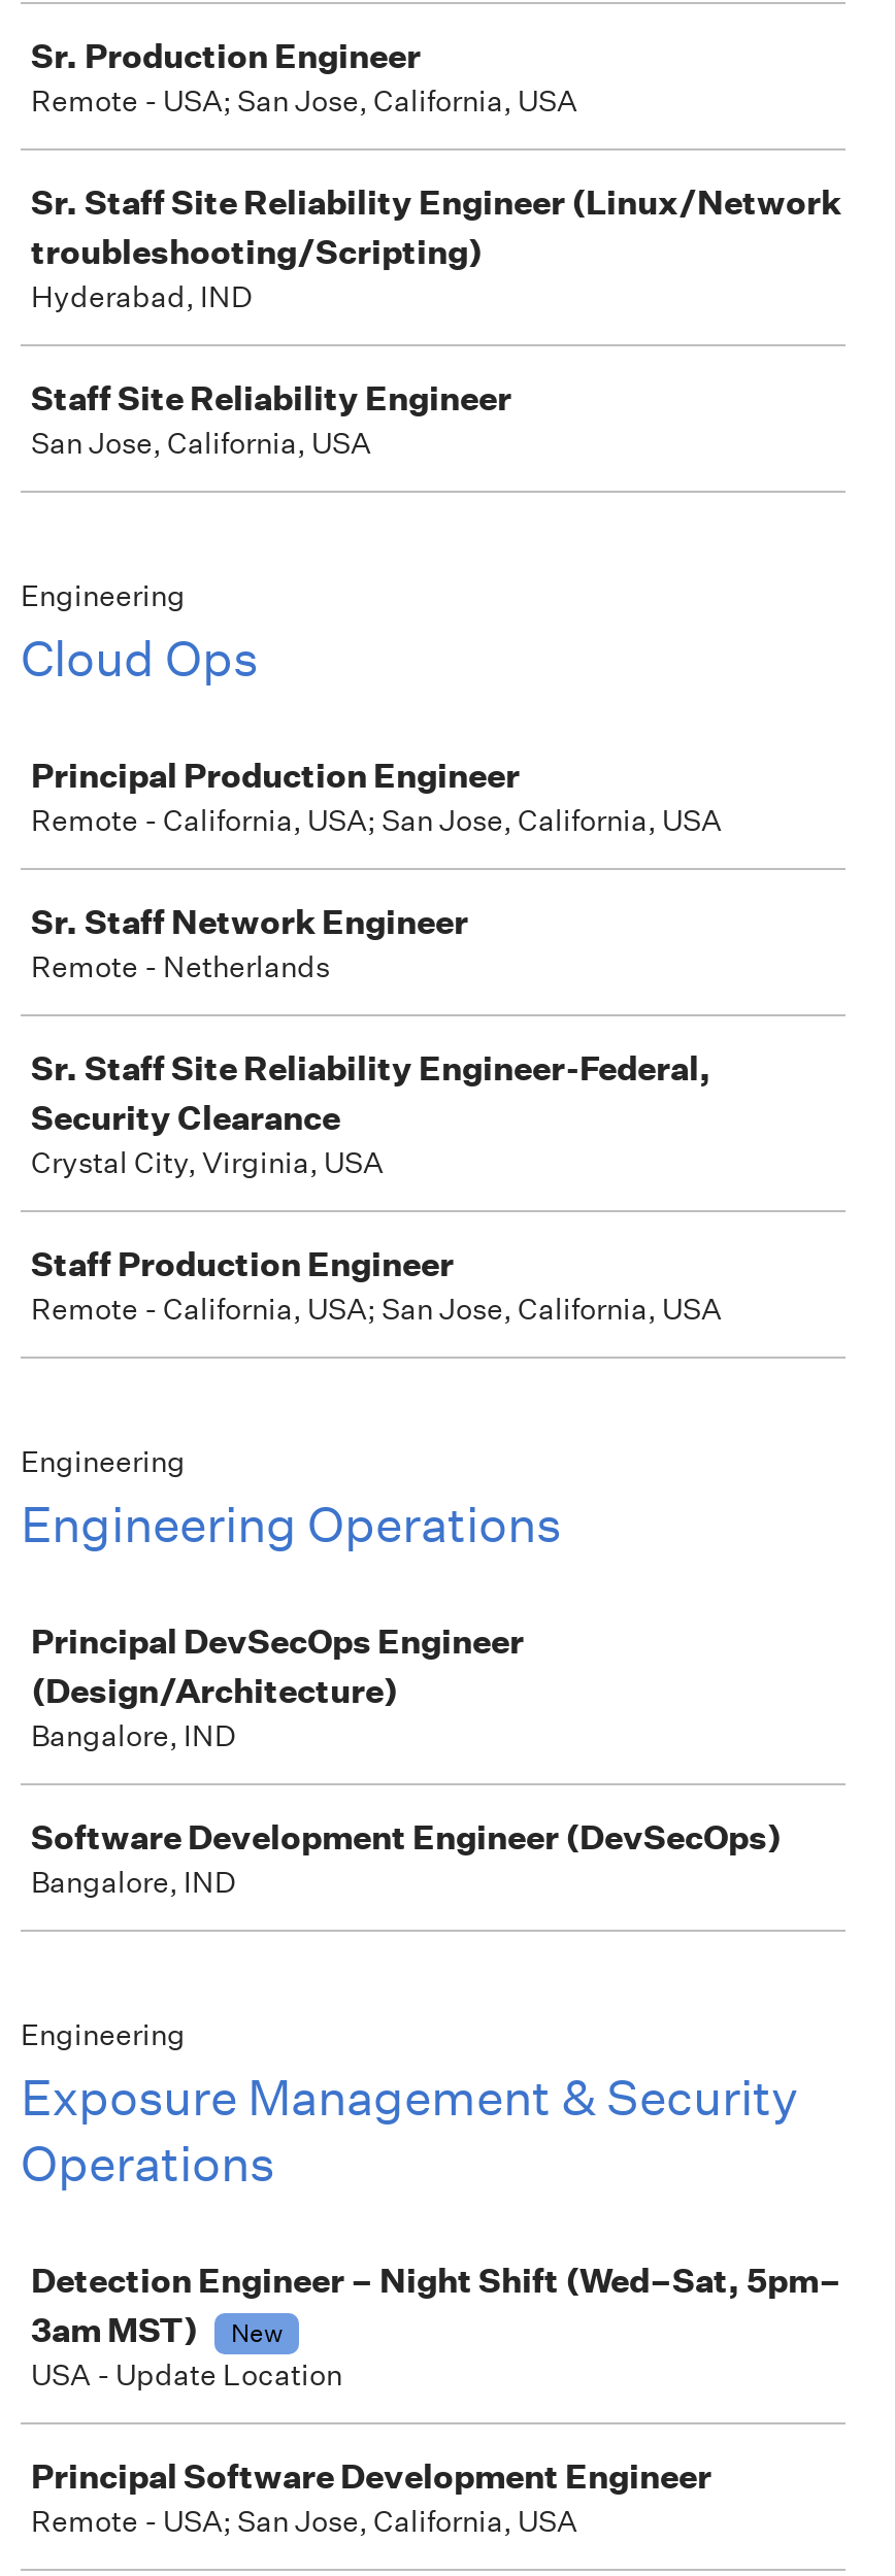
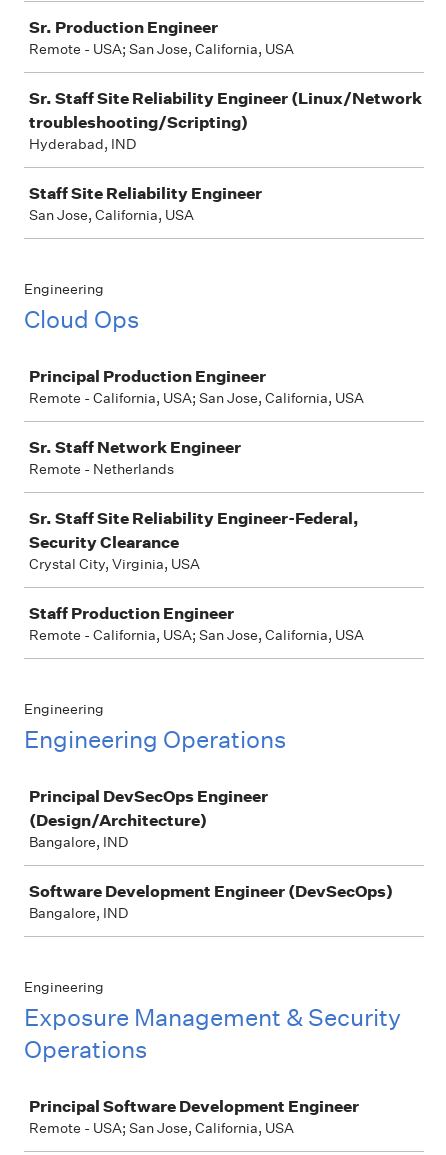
- Detection Engineer – Night Shift (Wed–Sat, 5pm–
- 3am MST)
- New
- USA - Update Location
